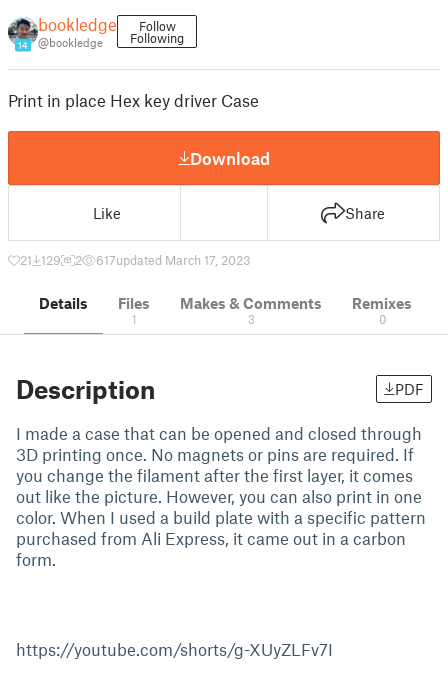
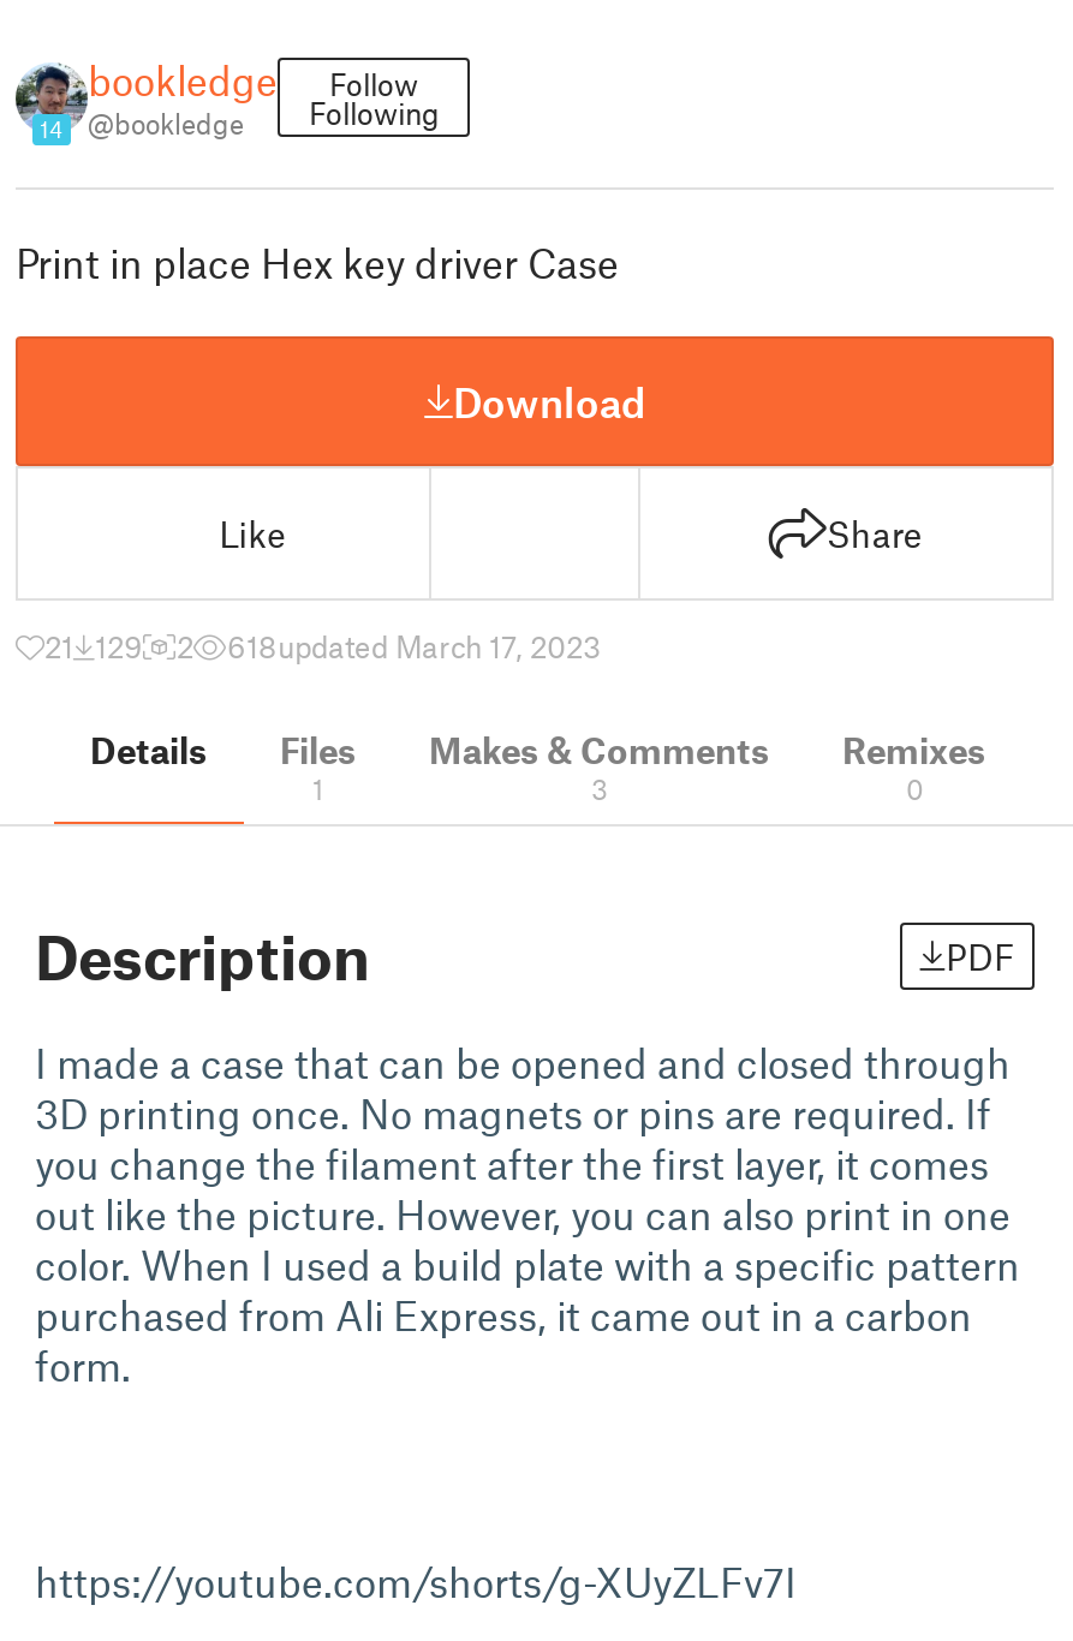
- 617updated March 17, 2023
+ 618updated March 17, 2023
